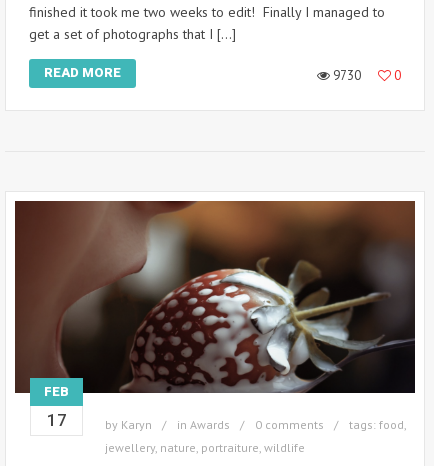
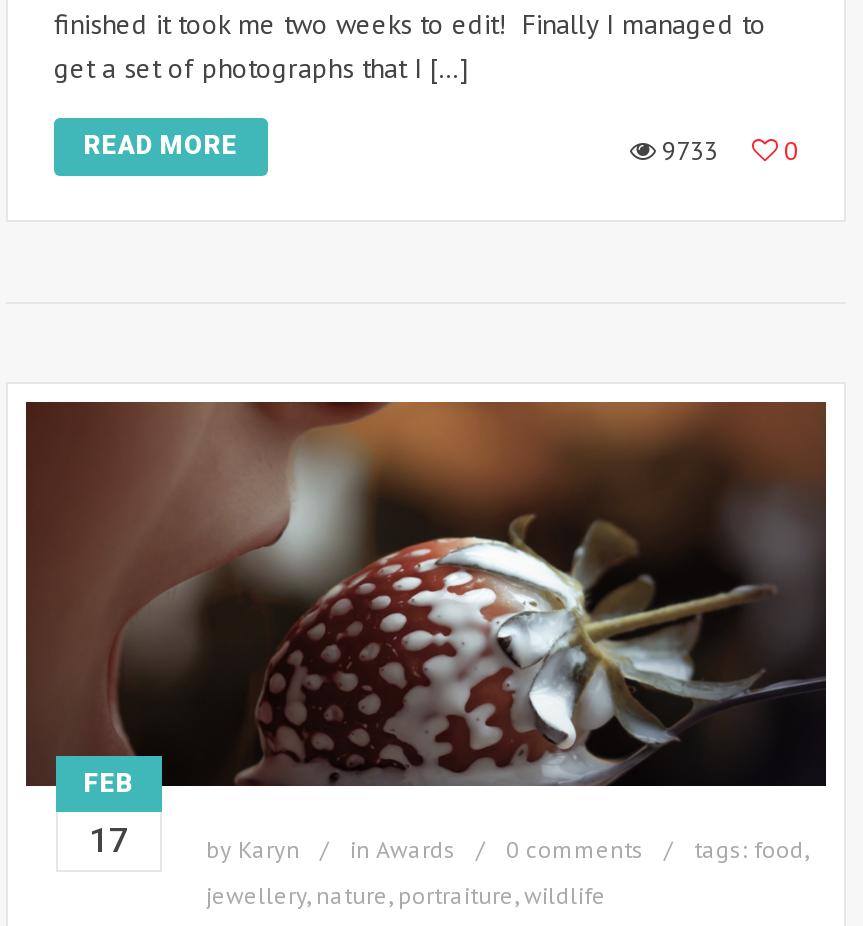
- 9730 0
+ 9733 0
